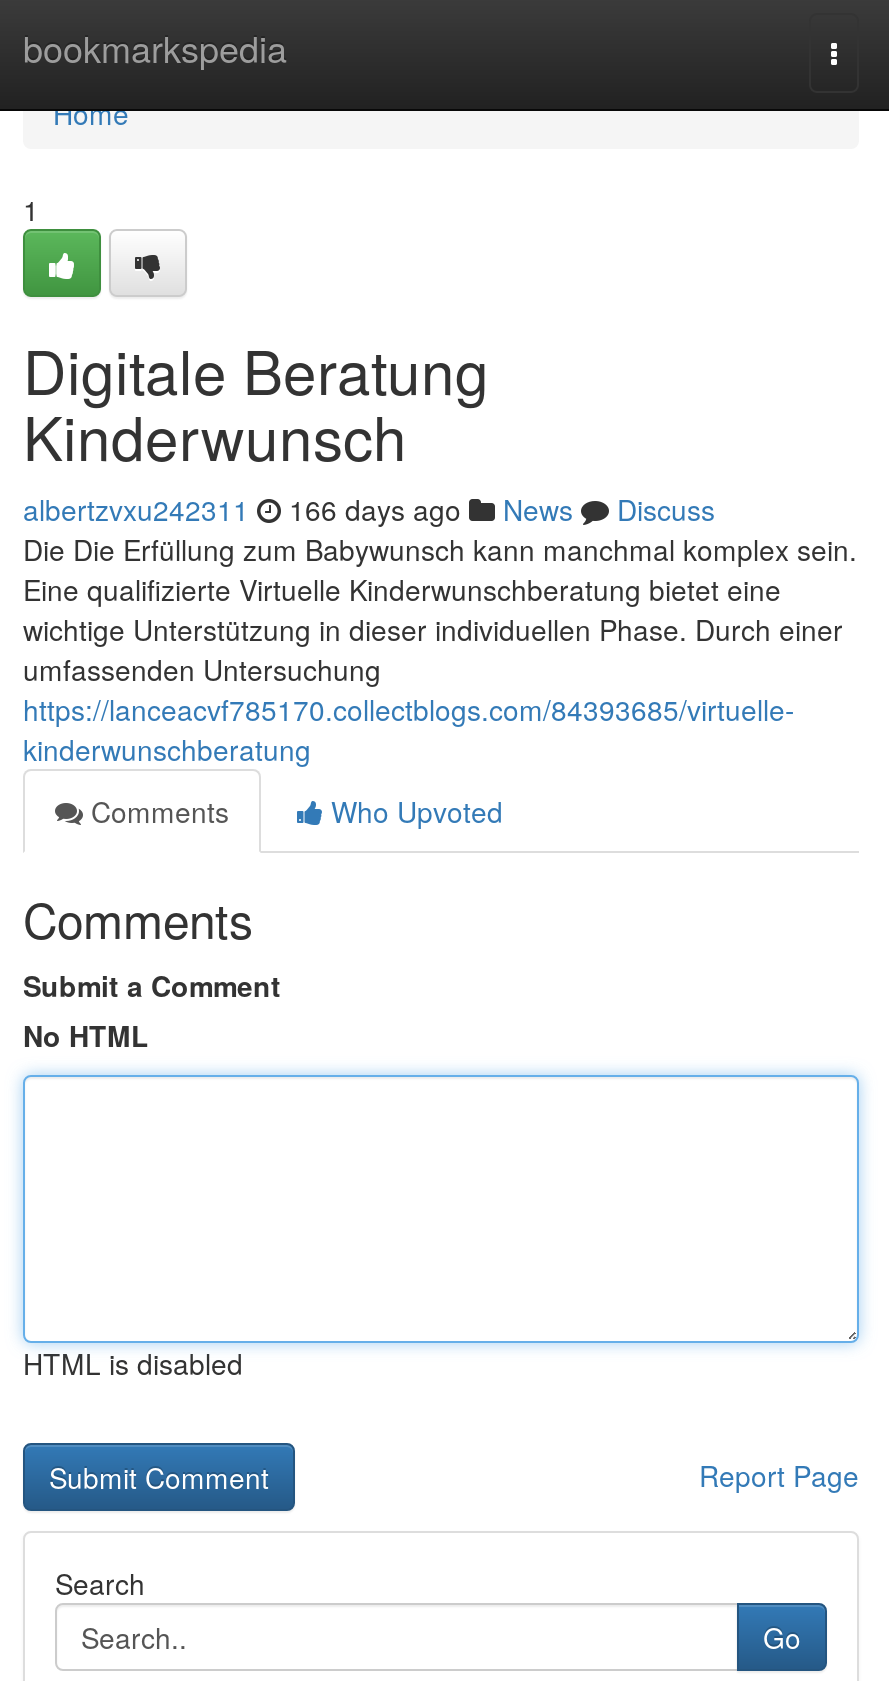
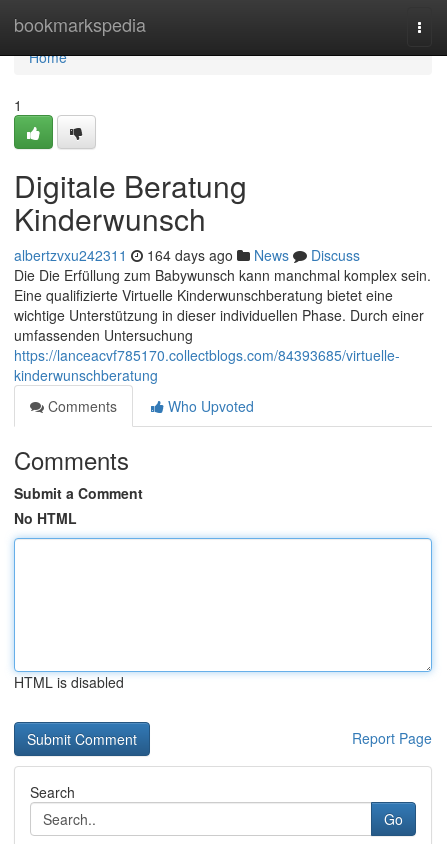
- albertzvxu242311 166 days ago News Discuss
+ albertzvxu242311 164 days ago News Discuss
